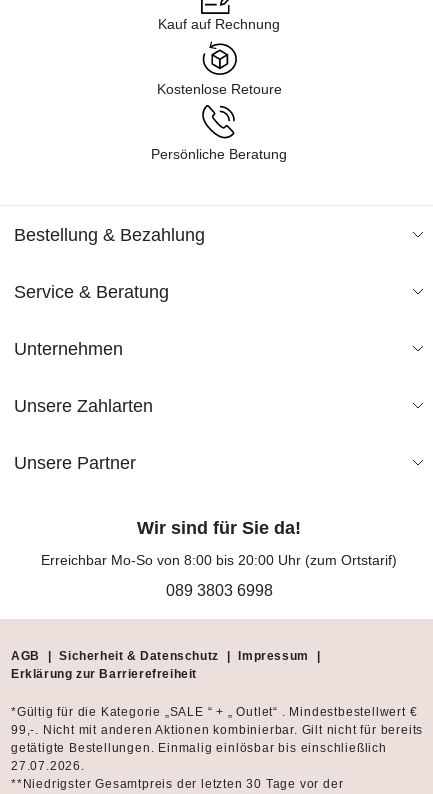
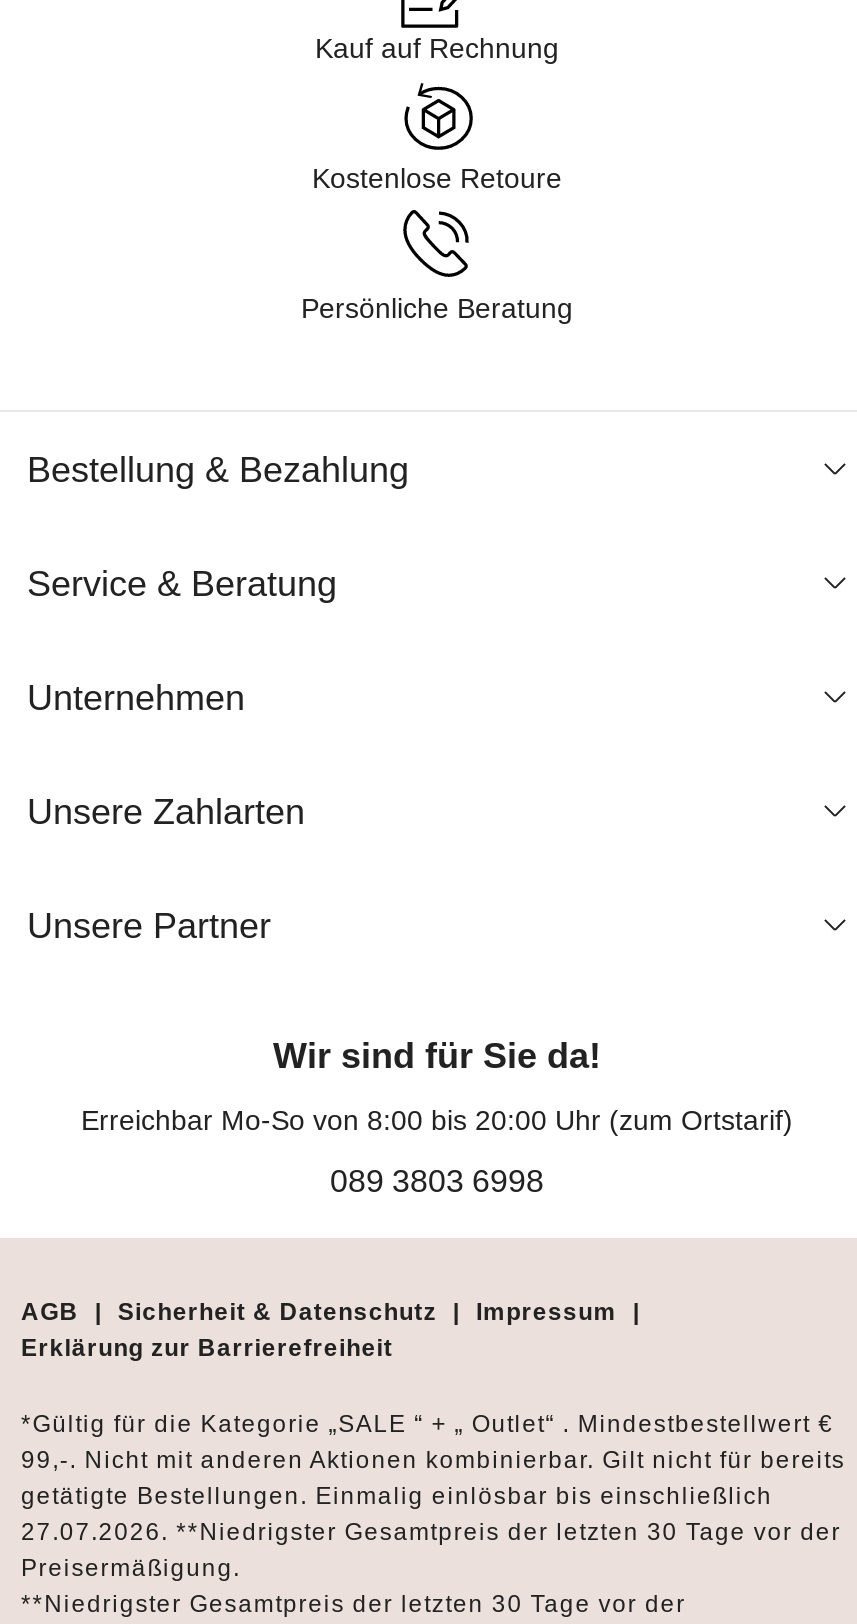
- 27.07.2026.
+ 27.07.2026. **Niedrigster Gesamtpreis der letzten 30 Tage vor der
+ Preisermäßigung.
